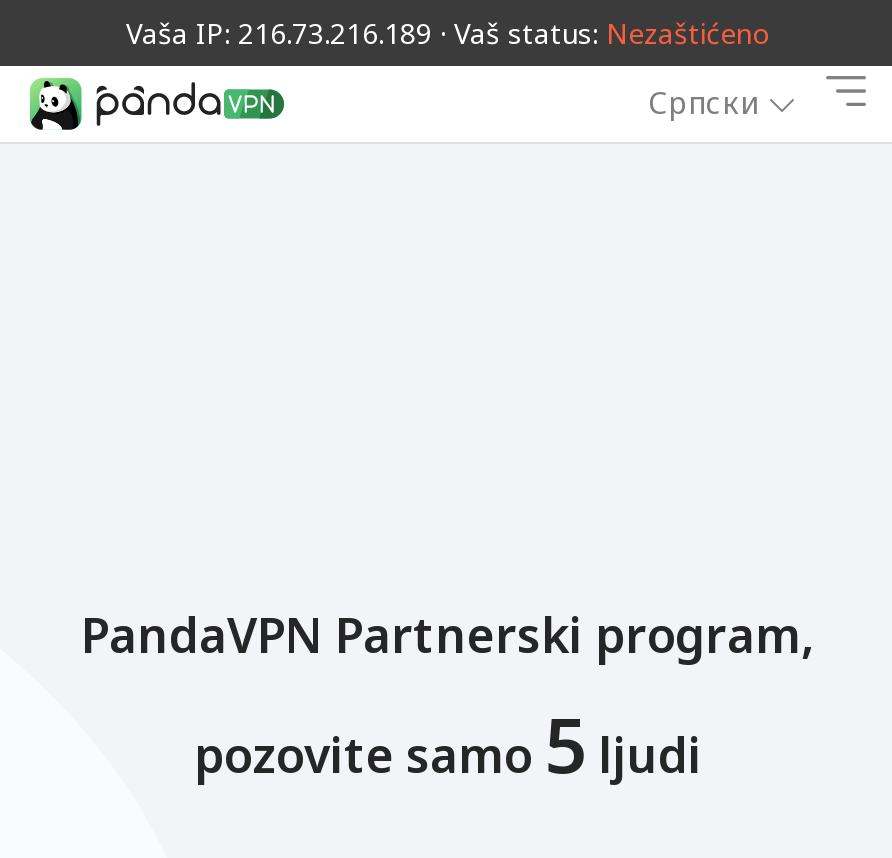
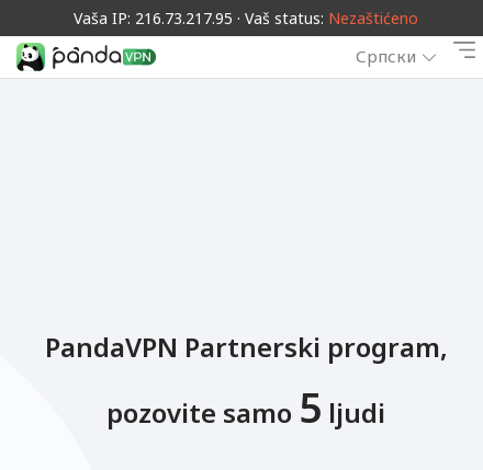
- Vaša IP: 216.73.216.189 · Vaš status: Nezaštićeno
+ Vaša IP: 216.73.217.95 · Vaš status: Nezaštićeno
